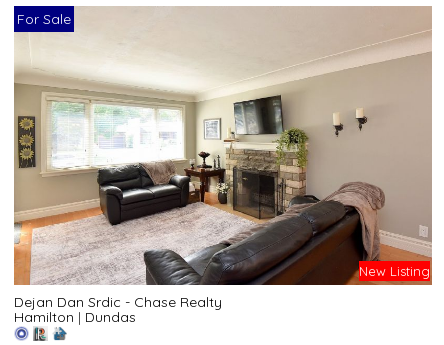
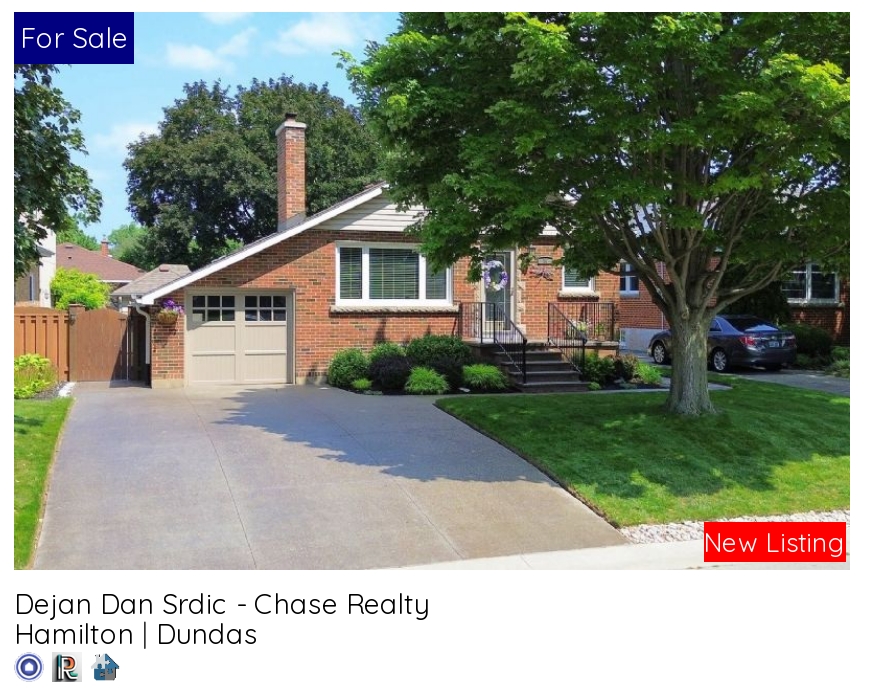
- [image]
+ [image]
